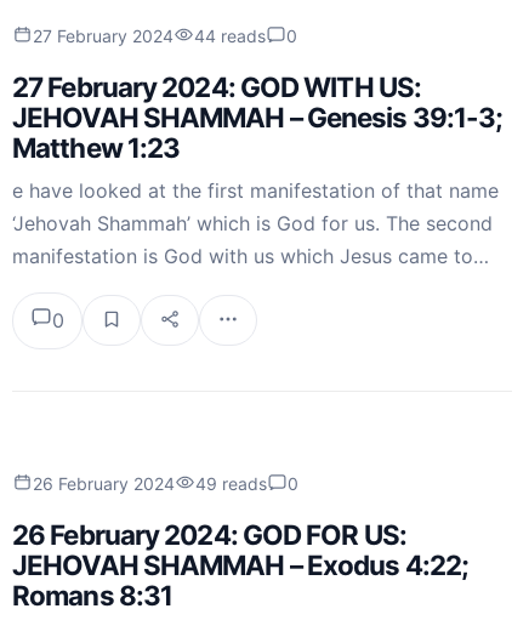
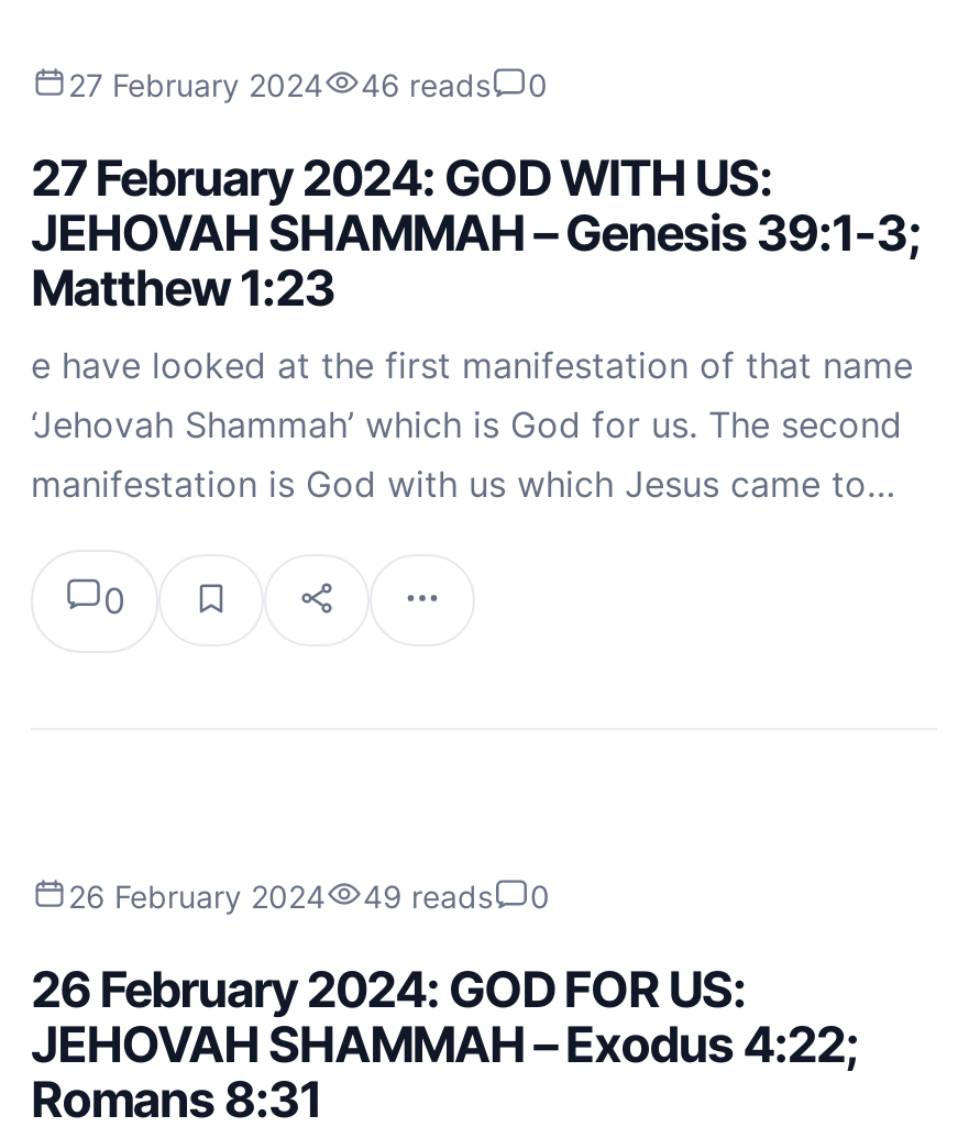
- 27 February 2024 44 reads 0
+ 27 February 2024 46 reads 0
